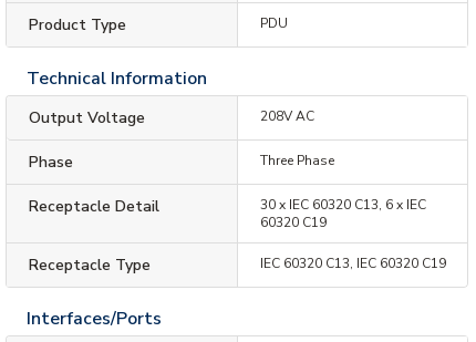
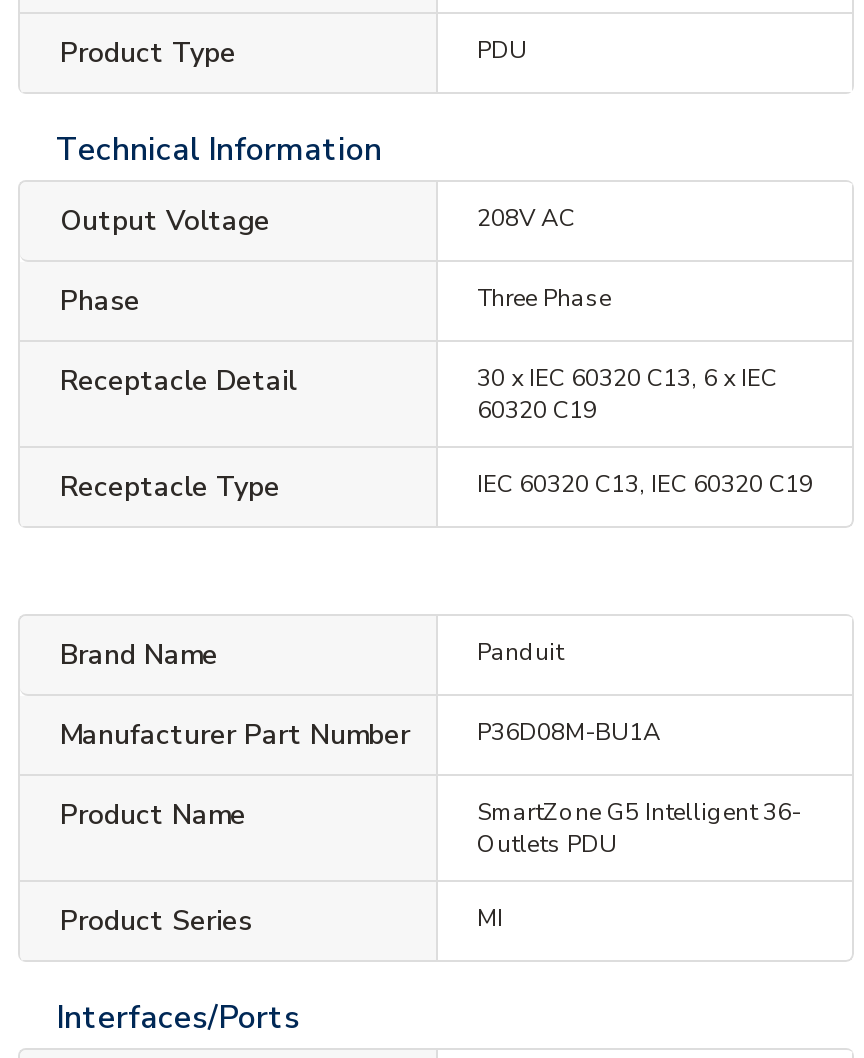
+ Brand Name
+ Panduit
+ Manufacturer Part Number
+ P36D08M-BU1A
+ Product Name
+ SmartZone G5 Intelligent 36-
+ Outlets PDU
+ Product Series
+ MI
